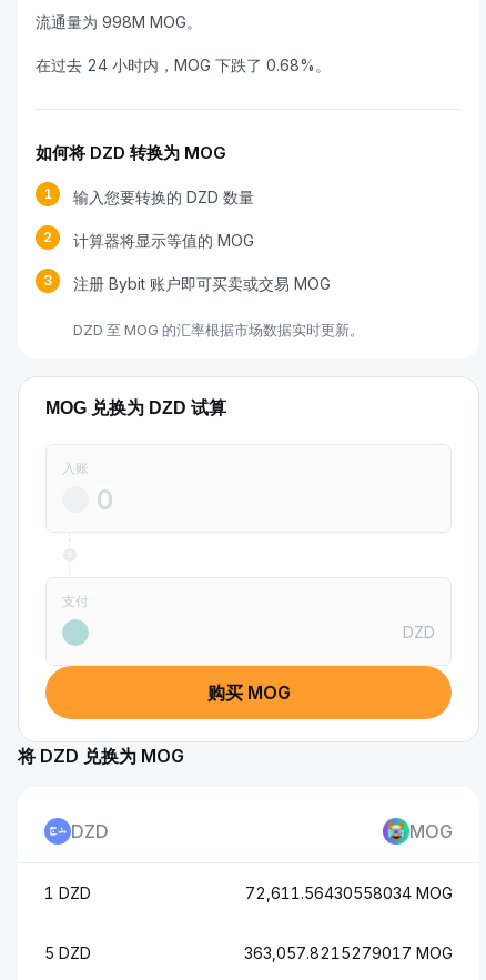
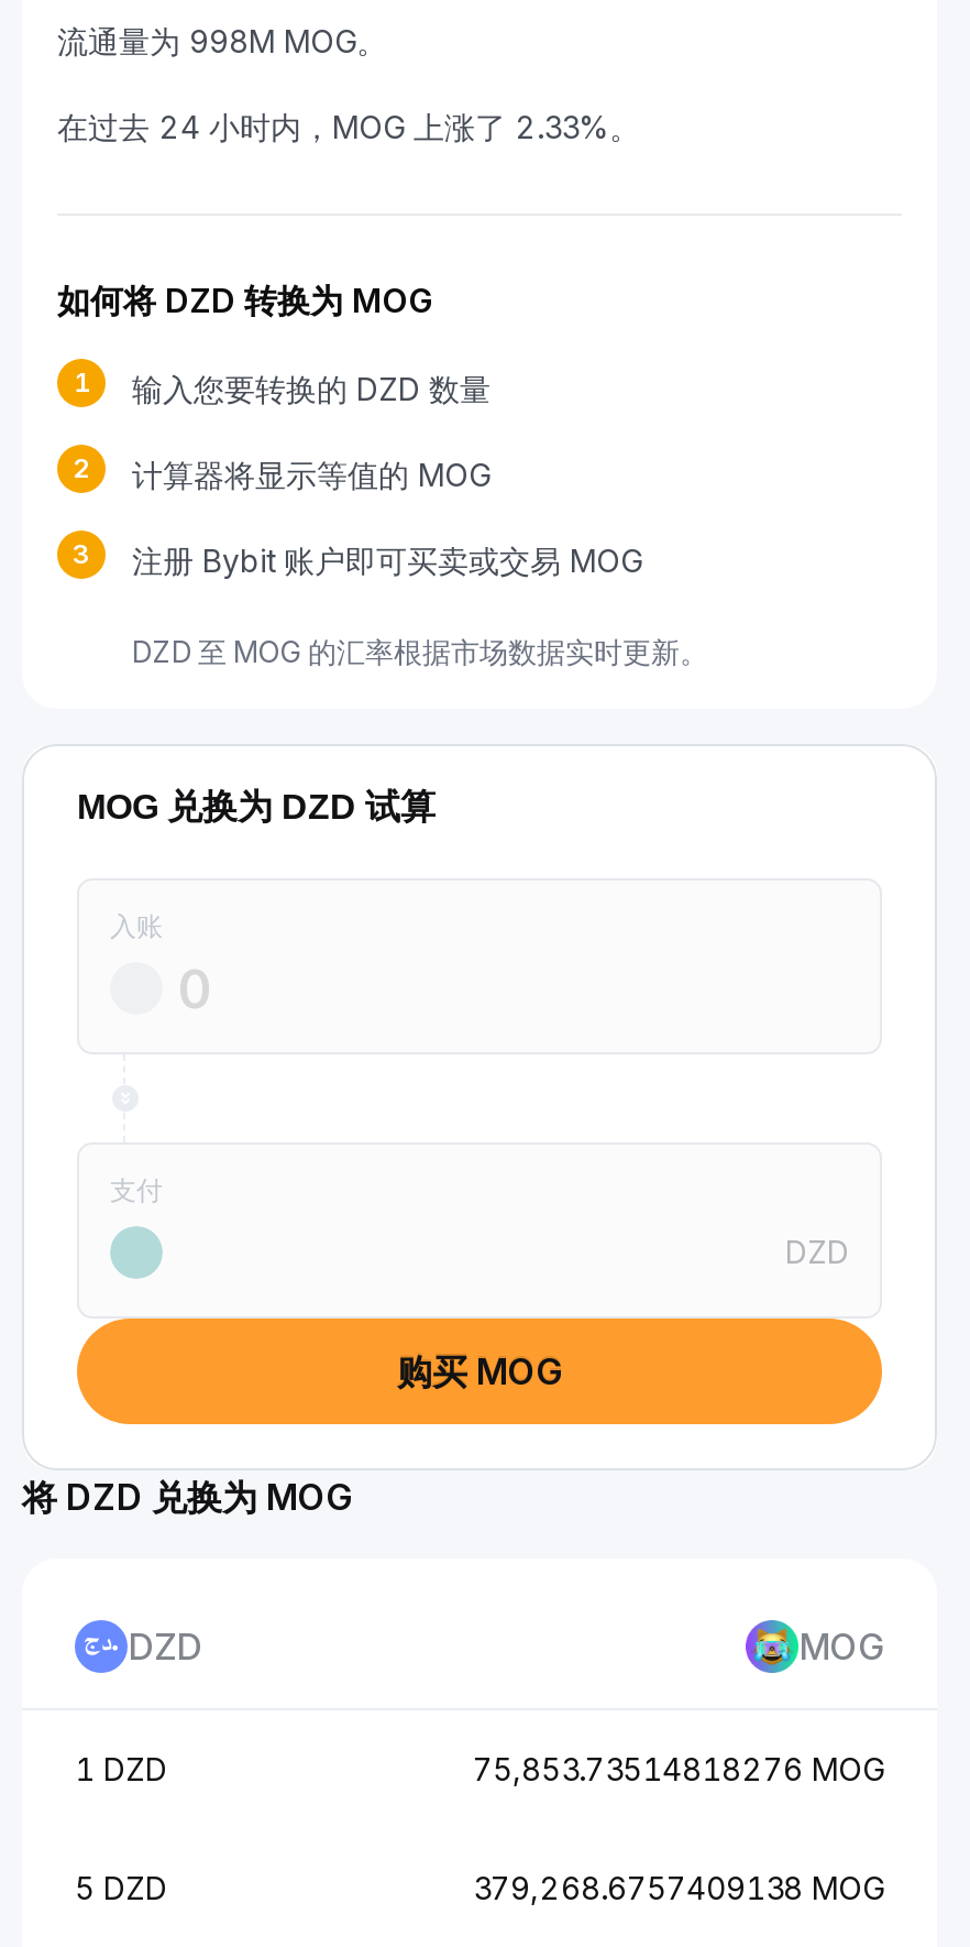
- 在过去 24 小时内，MOG 下跌了 0.68%。
+ 在过去 24 小时内，MOG 上涨了 2.33%。

- 72,611.56430558034 MOG
+ 75,853.73514818276 MOG

- 363,057.8215279017 MOG
+ 379,268.6757409138 MOG
